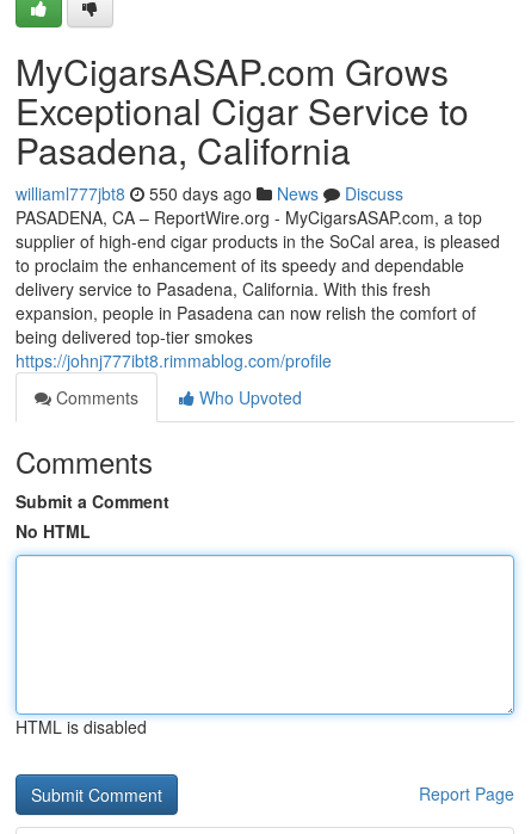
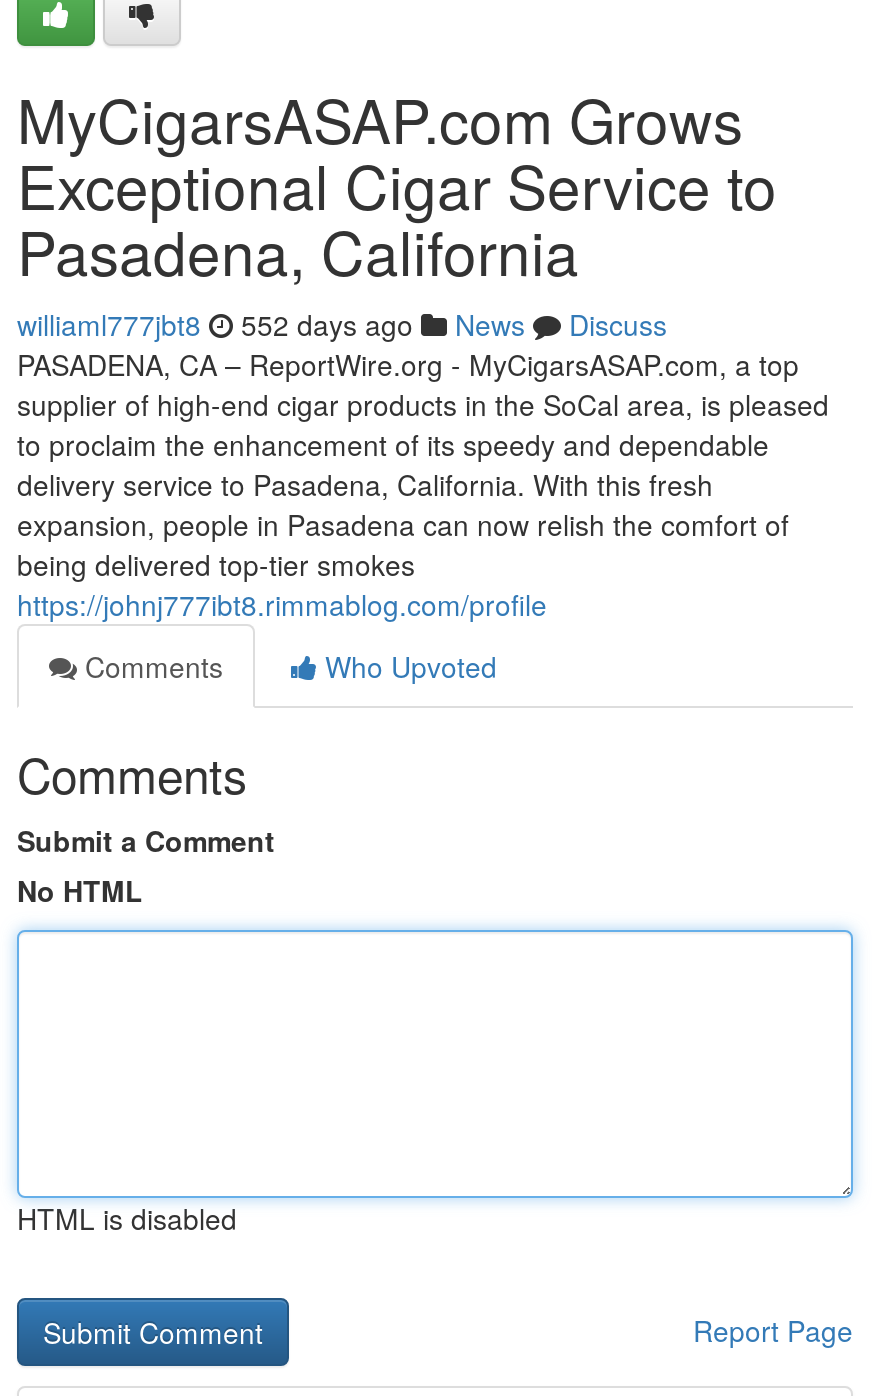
- williaml777jbt8 550 days ago News Discuss
+ williaml777jbt8 552 days ago News Discuss
